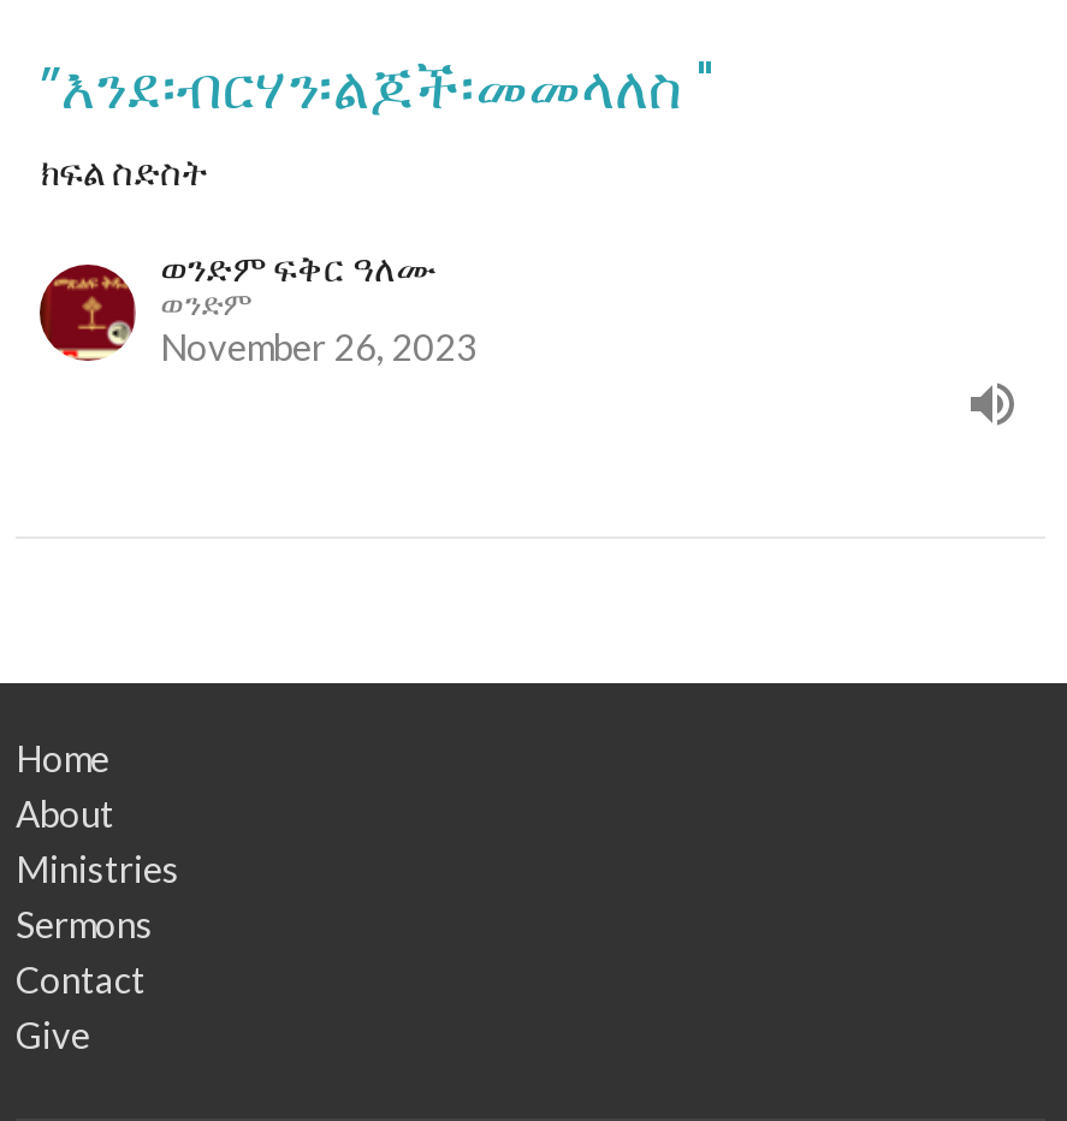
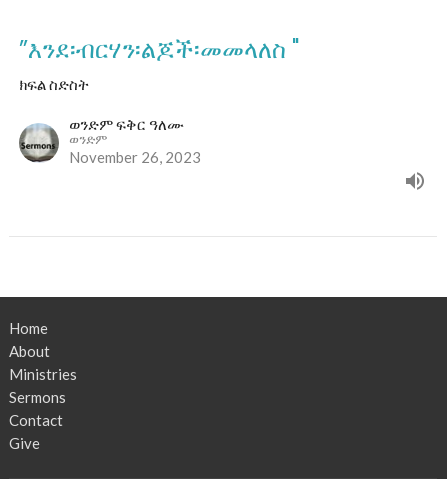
- [image]
+ [image]
